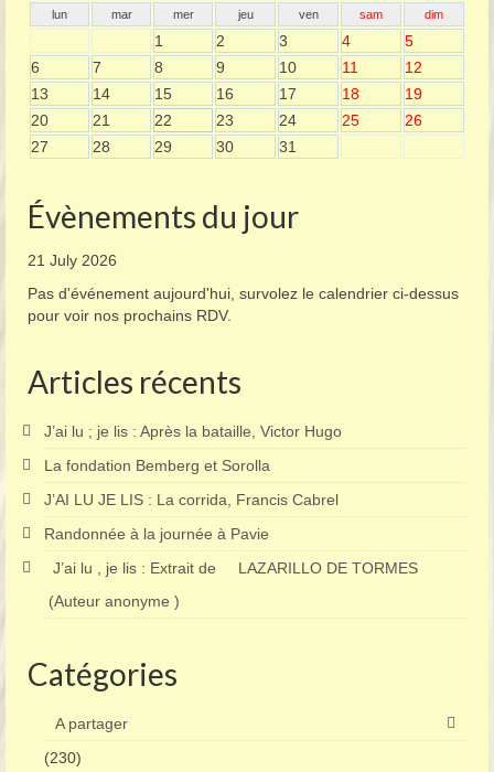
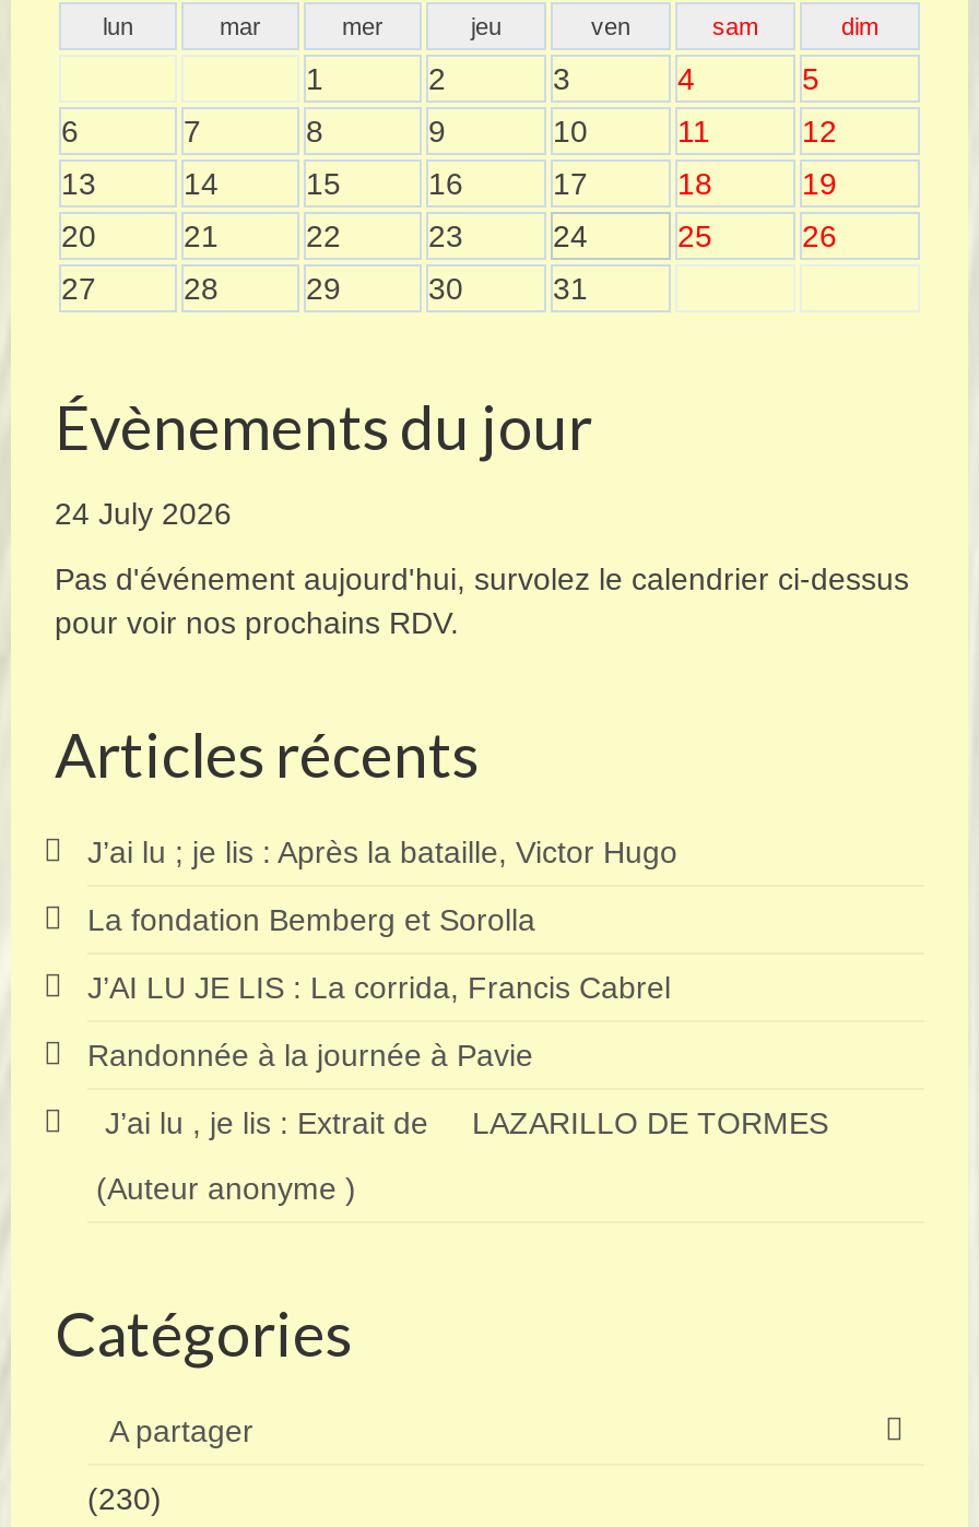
- 21 July 2026
+ 24 July 2026
